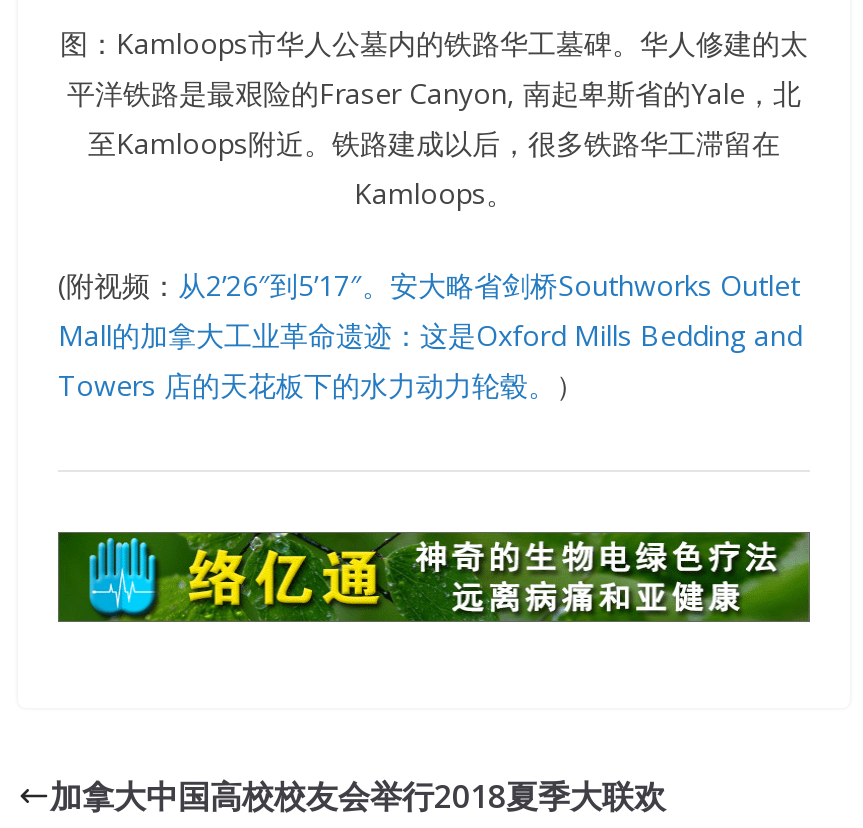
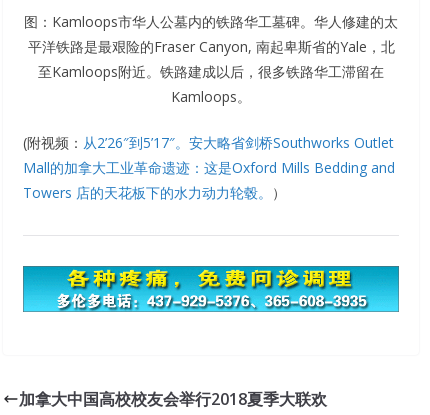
- [image]
+ [image]
